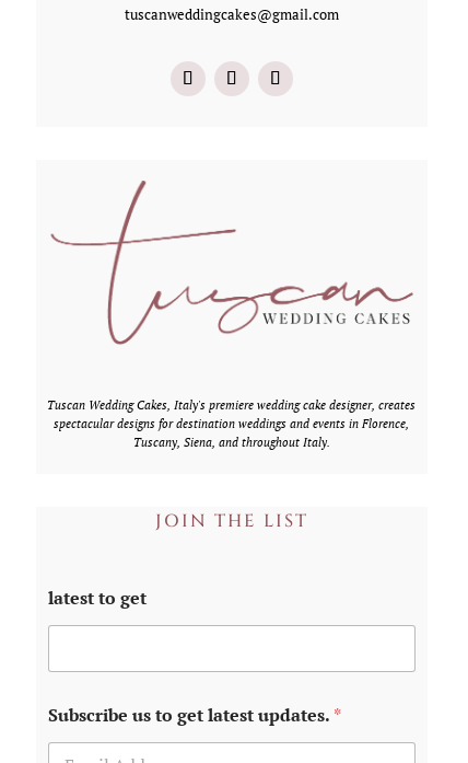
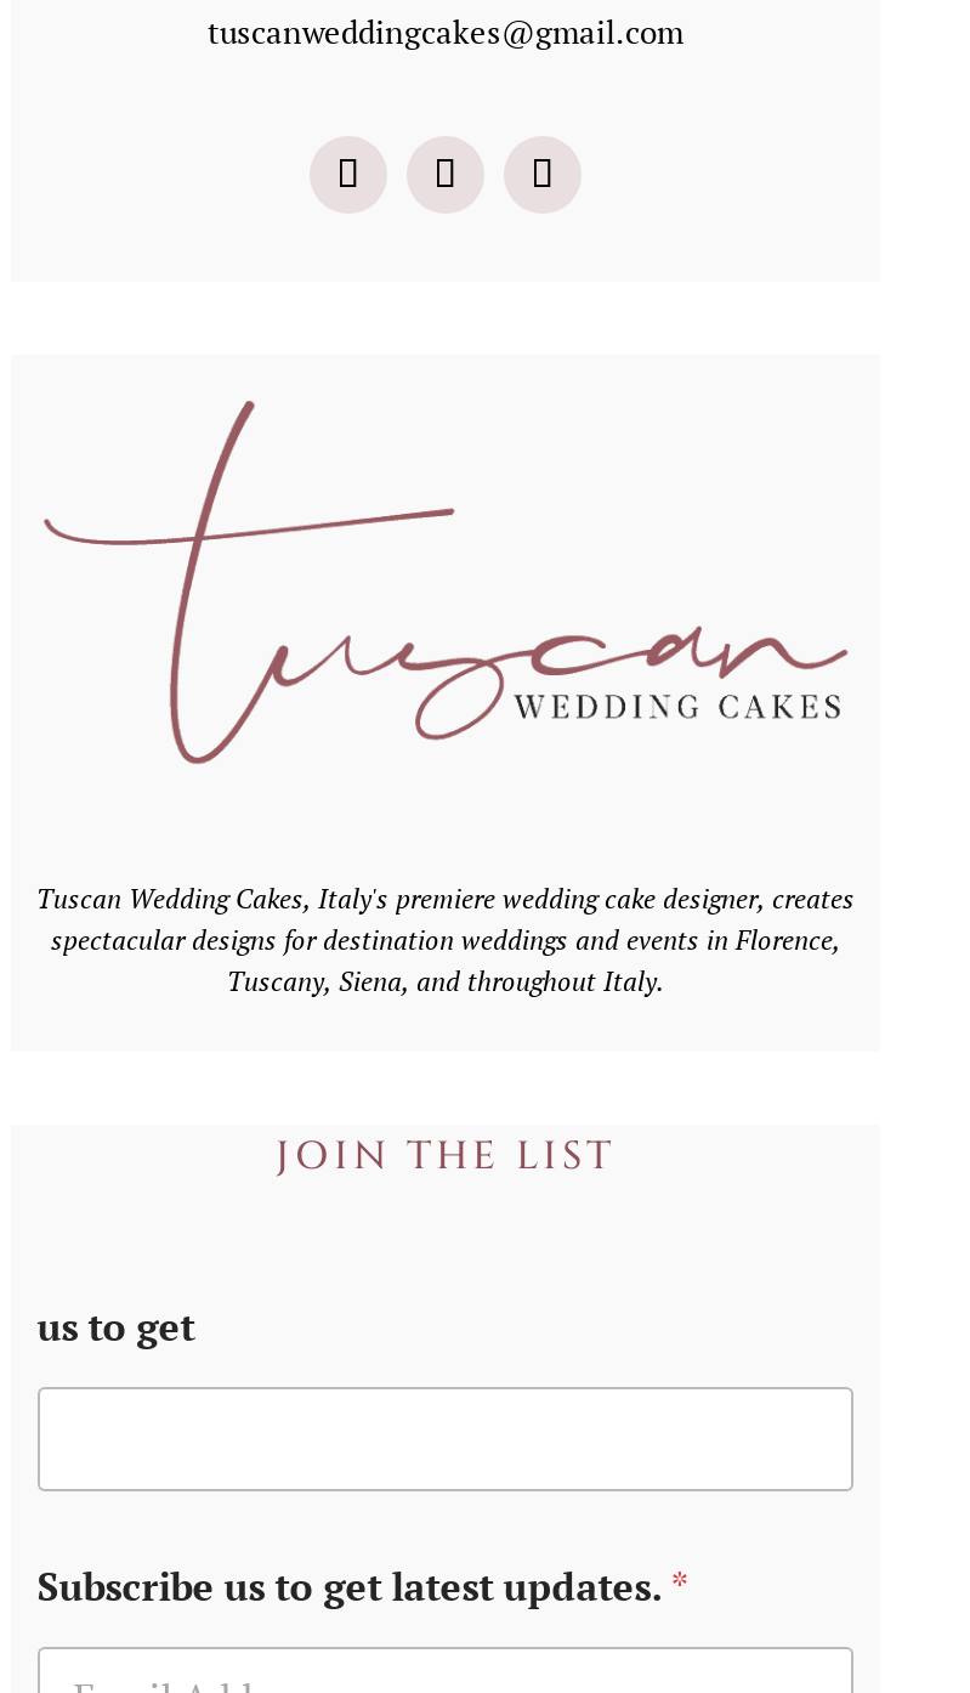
- latest to get
+ us to get
